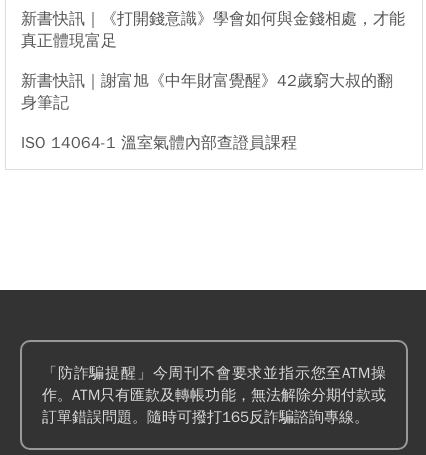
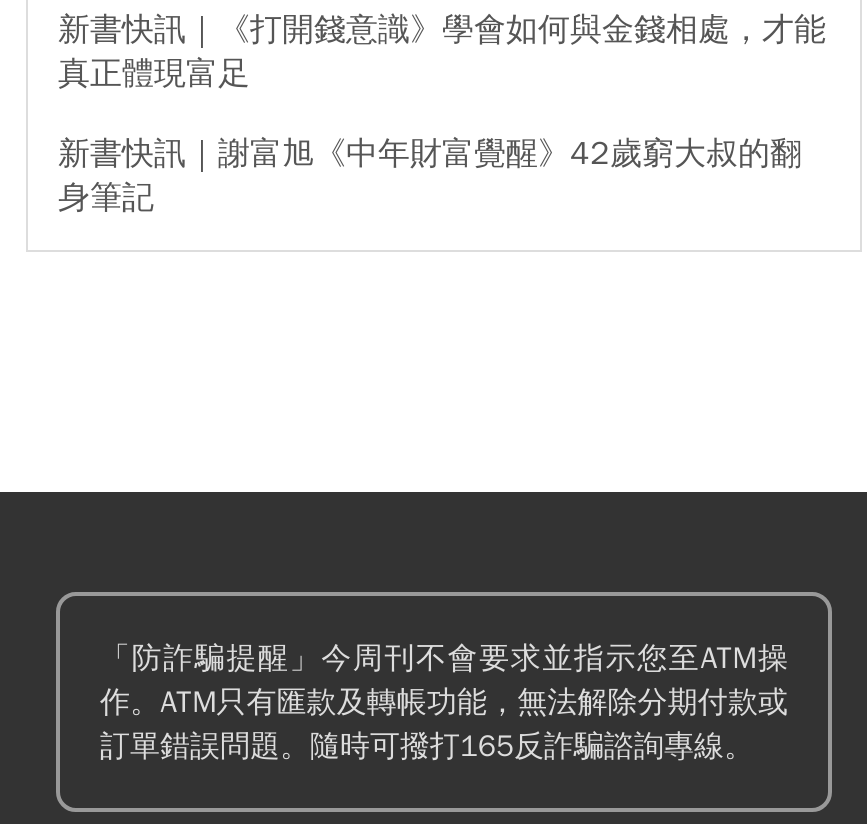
- ISO 14064-1 溫室氣體內部查證員課程
